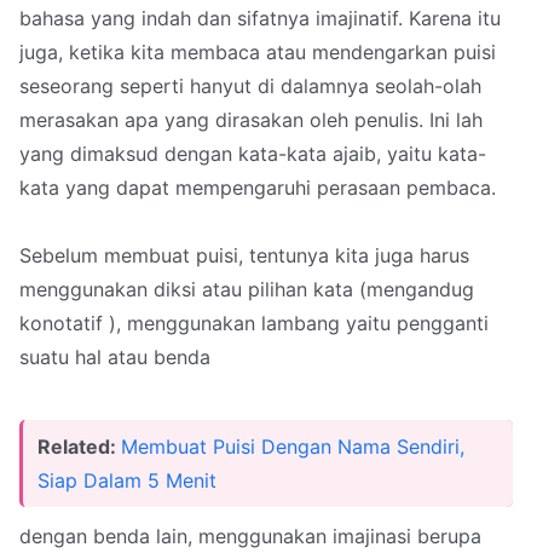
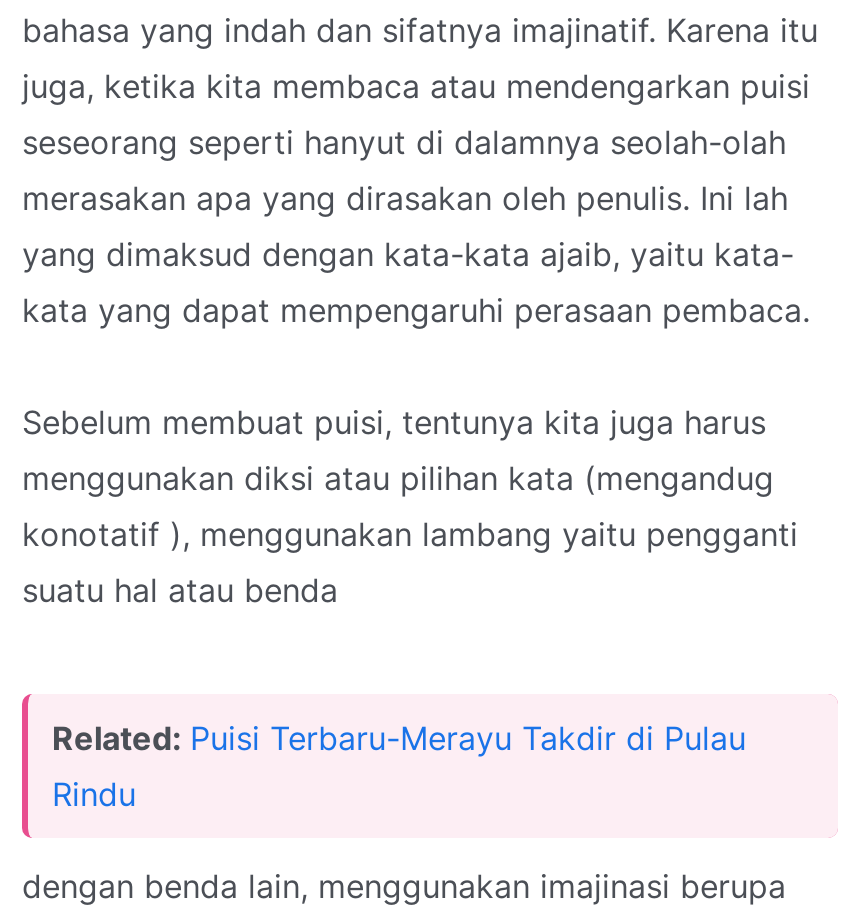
- Related: Membuat Puisi Dengan Nama Sendiri,
- Siap Dalam 5 Menit
+ Related: Puisi Terbaru-Merayu Takdir di Pulau
+ Rindu
